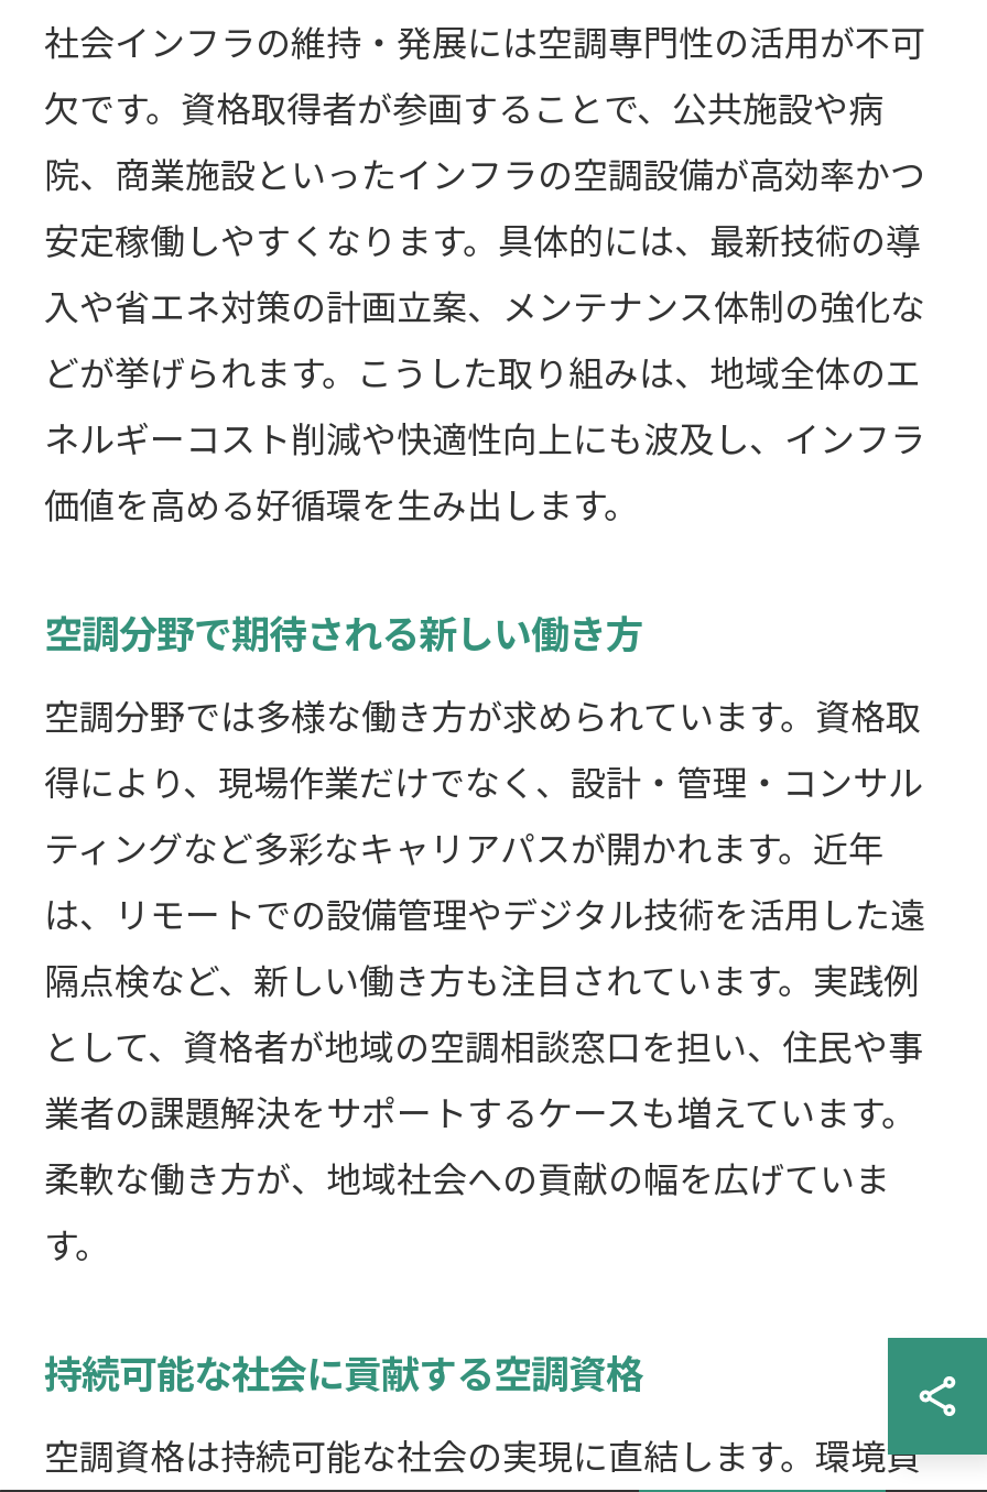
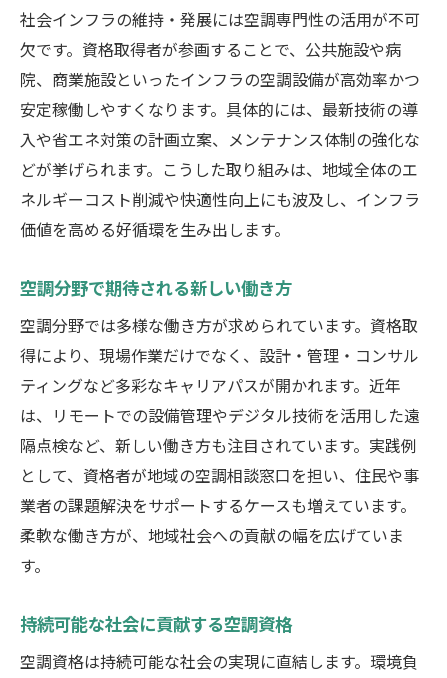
- [image]
